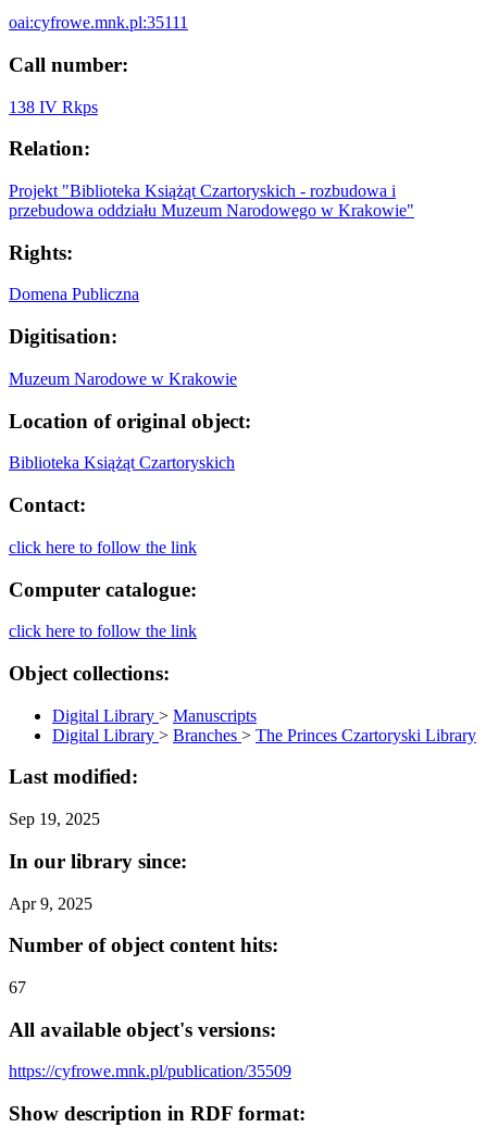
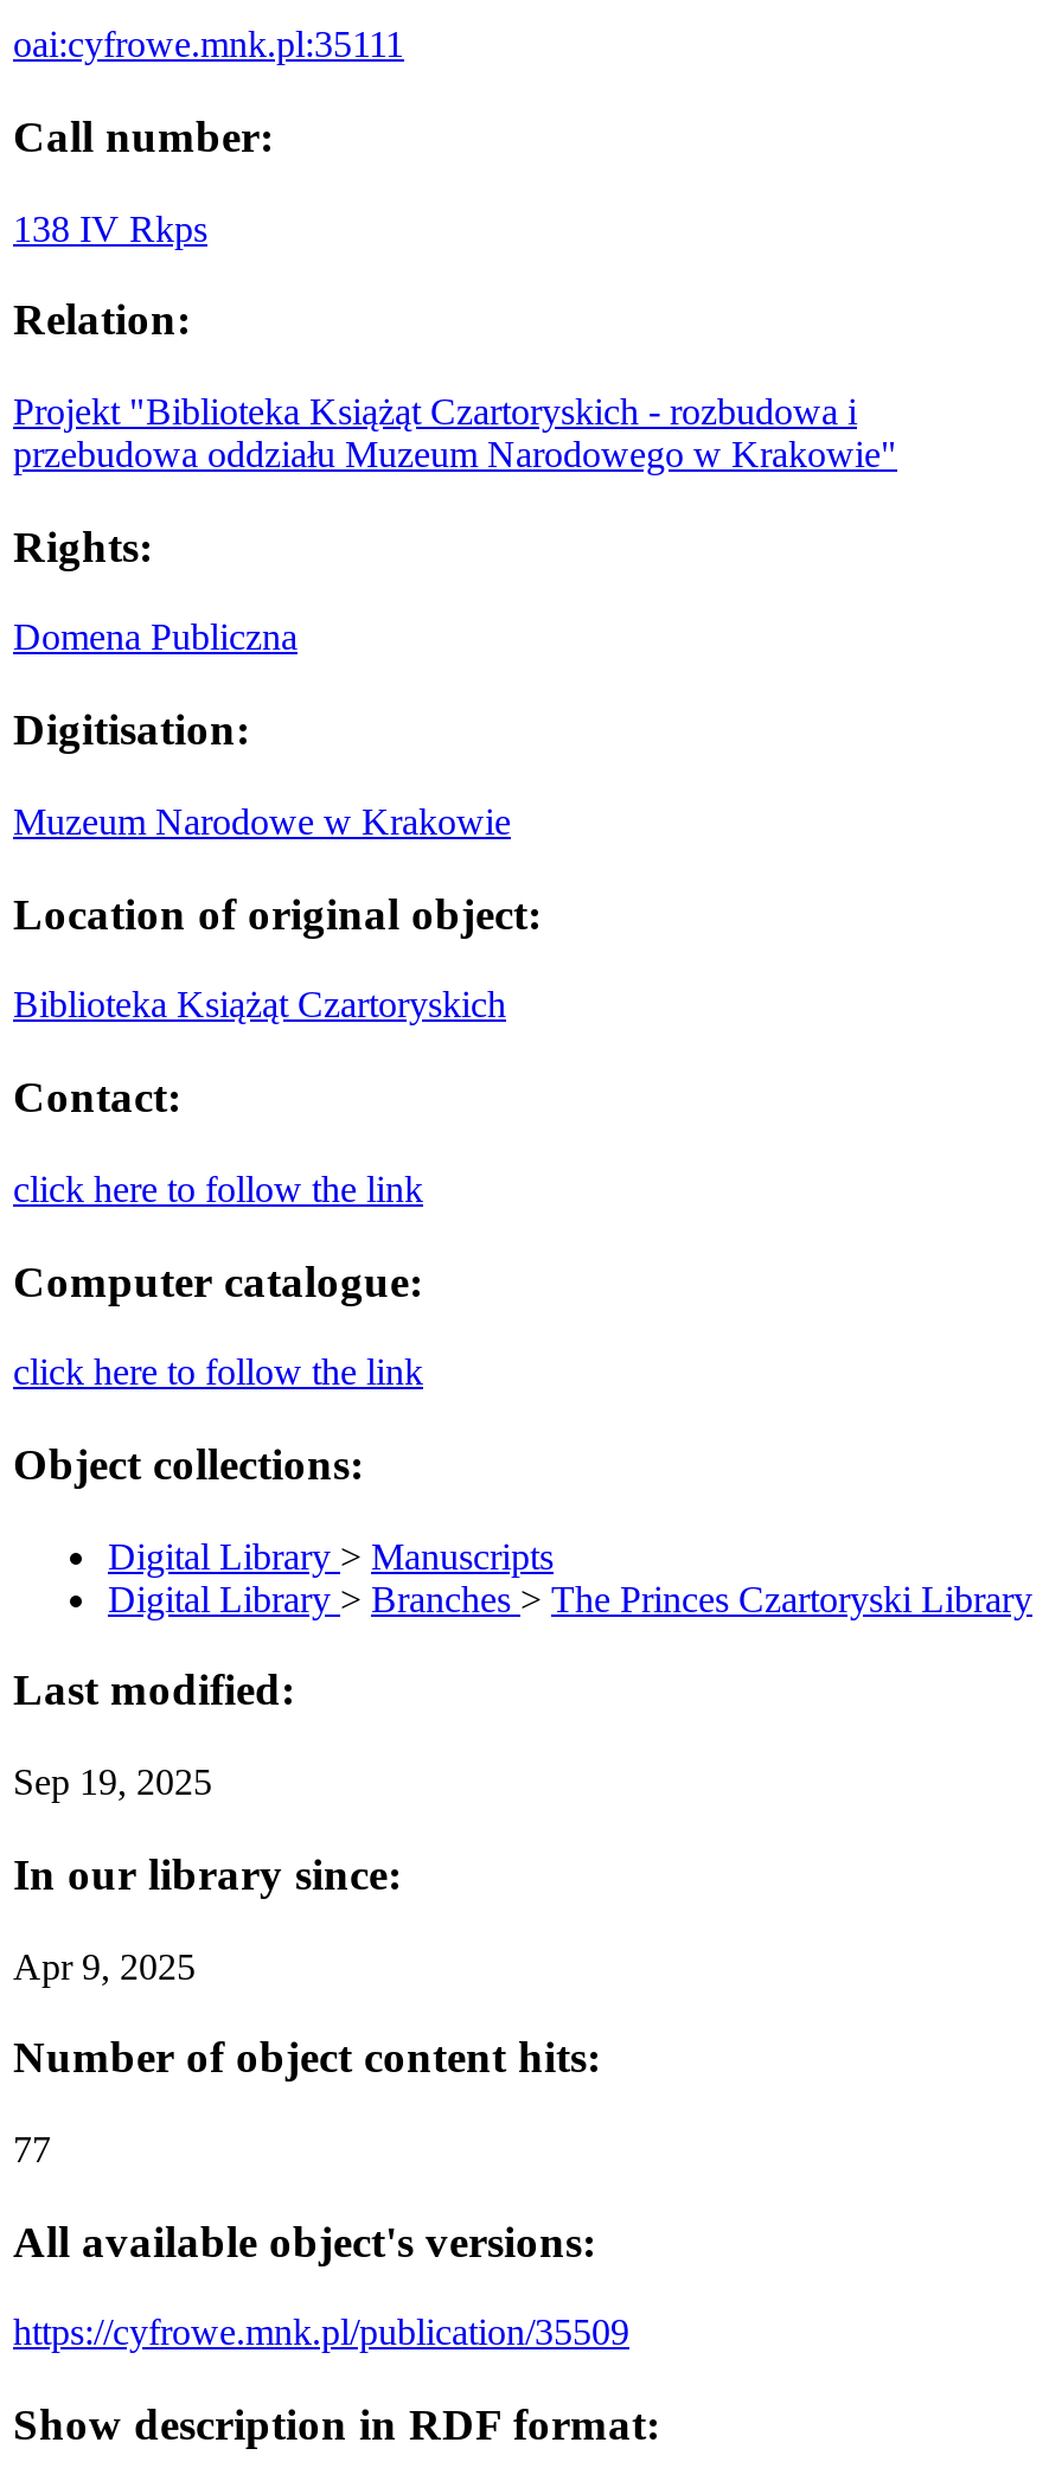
- 67
+ 77
